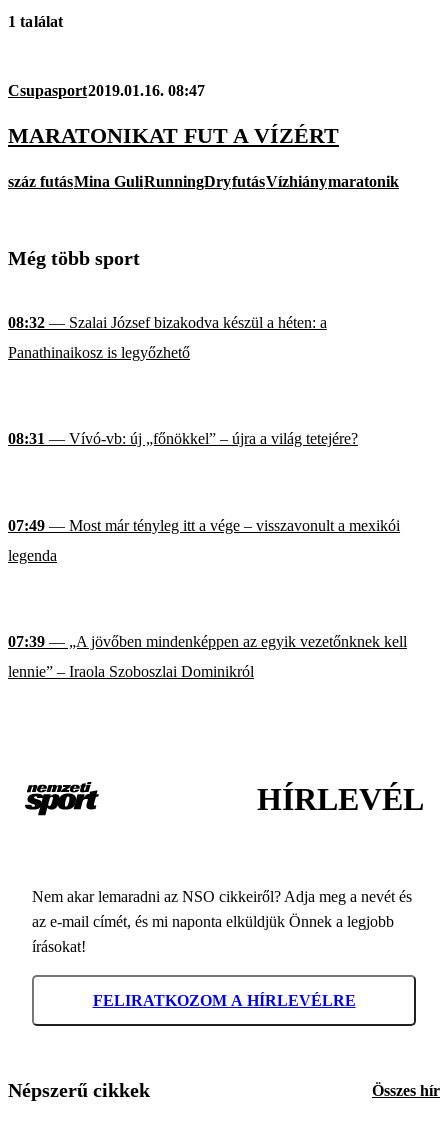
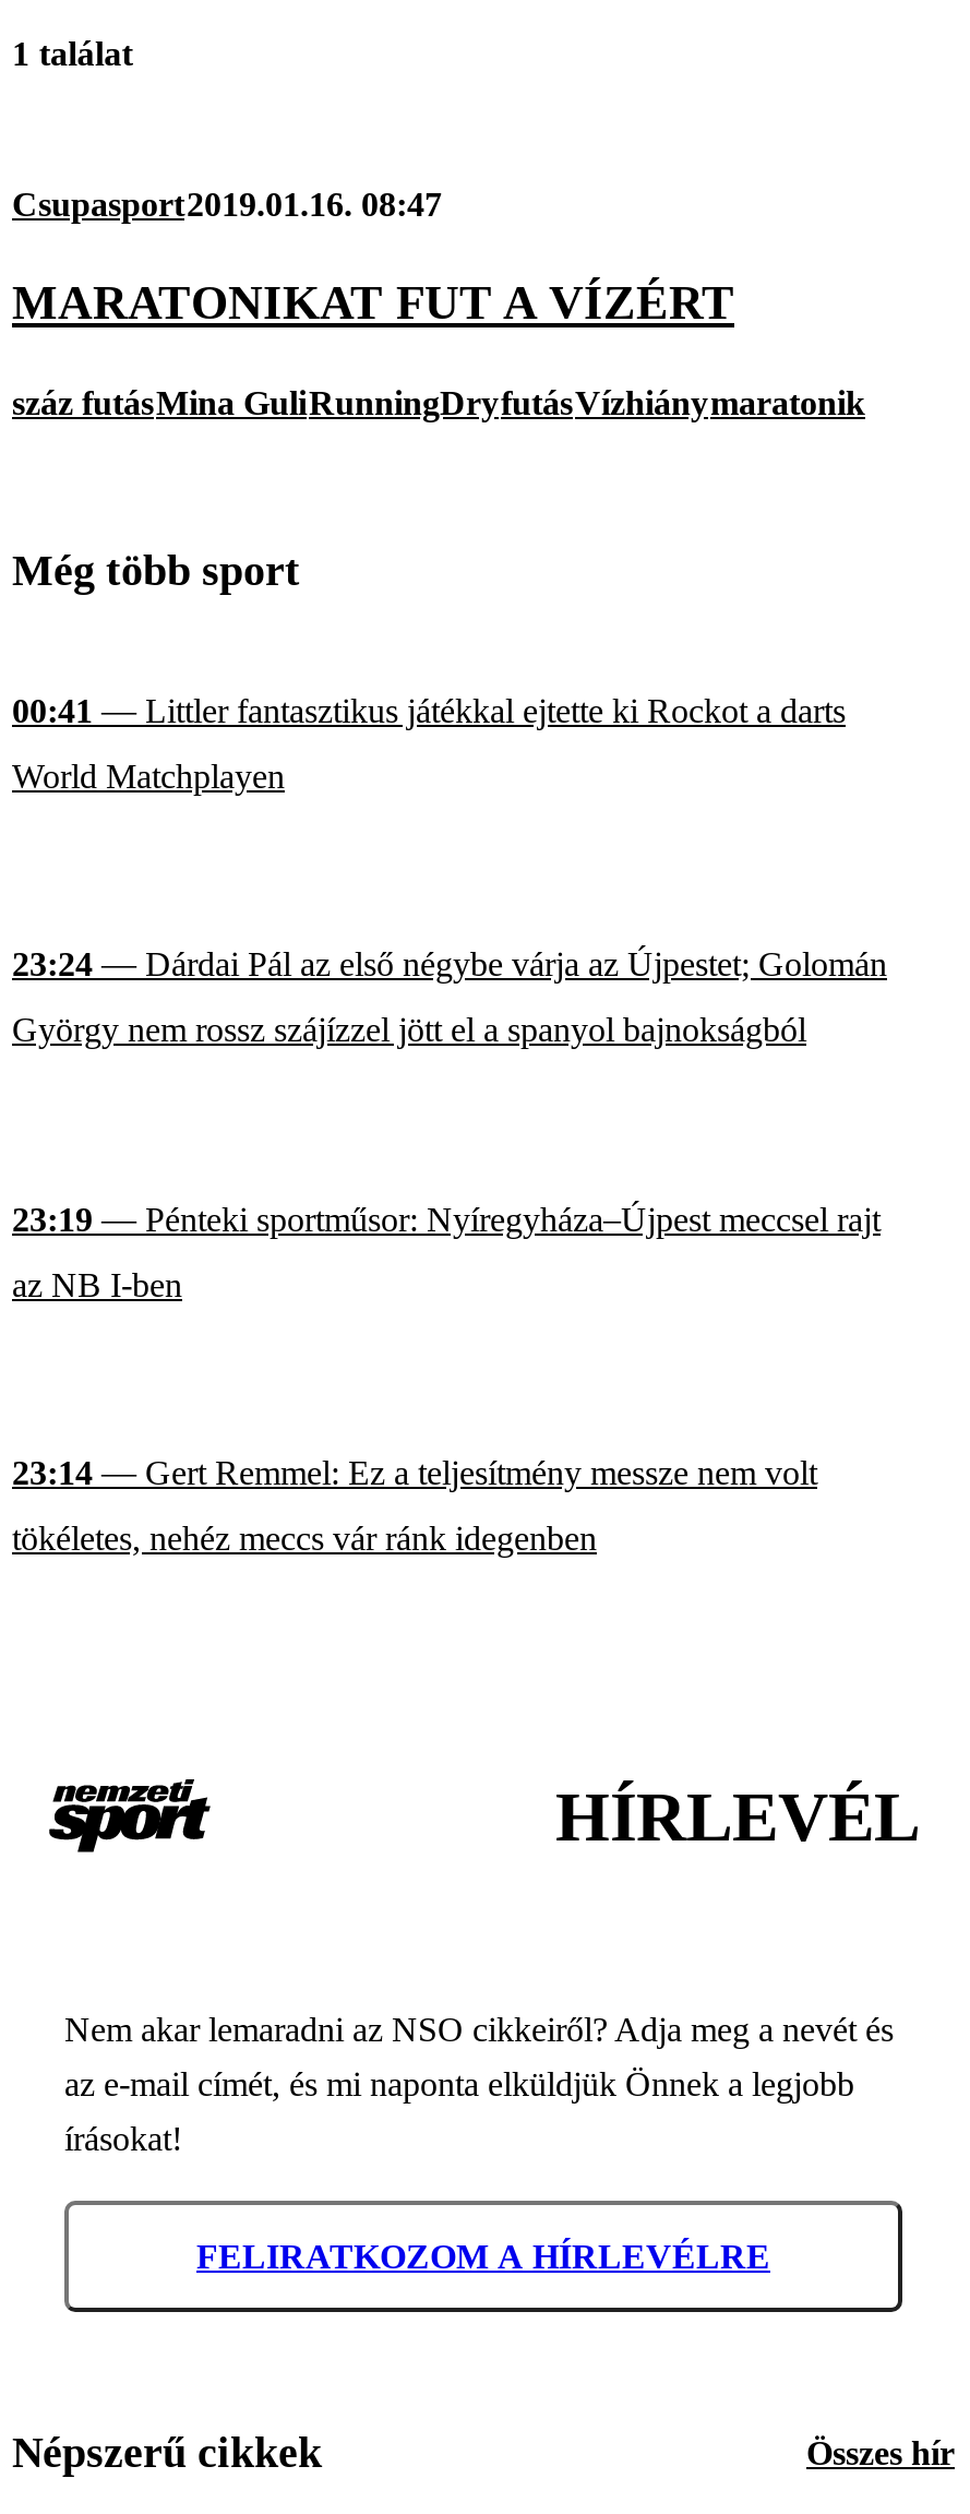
- 08:32 — Szalai József bizakodva készül a héten: a
- Panathinaikosz is legyőzhető
+ 00:41 — Littler fantasztikus játékkal ejtette ki Rockot a darts
+ World Matchplayen

- 08:31 — Vívó-vb: új „főnökkel” – újra a világ tetejére?
+ 23:24 — Dárdai Pál az első négybe várja az Újpestet; Golomán
+ György nem rossz szájízzel jött el a spanyol bajnokságból

- 07:49 — Most már tényleg itt a vége – visszavonult a mexikói
- legenda
+ 23:19 — Pénteki sportműsor: Nyíregyháza–Újpest meccsel rajt
+ az NB I-ben

- 07:39 — „A jövőben mindenképpen az egyik vezetőnknek kell
- lennie” – Iraola Szoboszlai Dominikról
+ 23:14 — Gert Remmel: Ez a teljesítmény messze nem volt
+ tökéletes, nehéz meccs vár ránk idegenben
